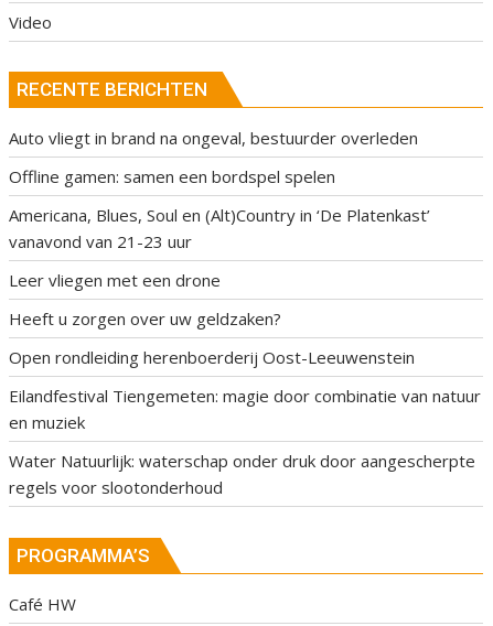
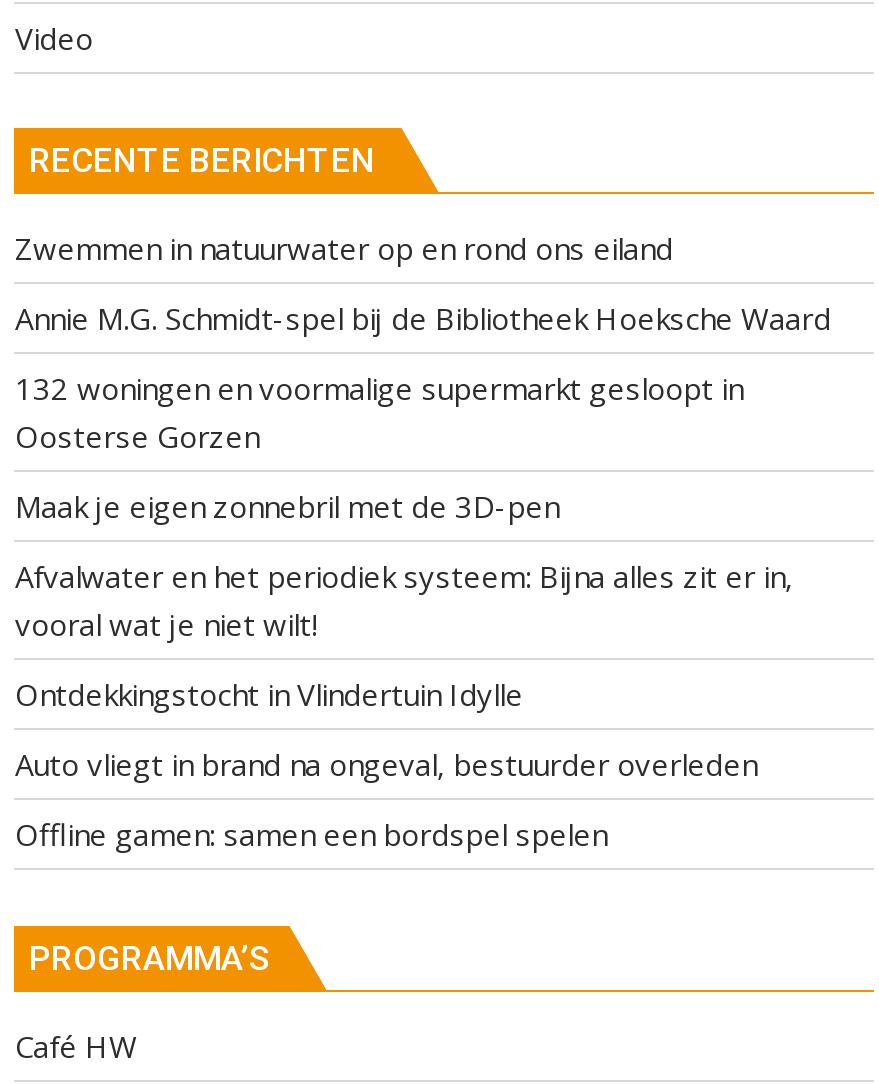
+ Zwemmen in natuurwater op en rond ons eiland
+ Annie M.G. Schmidt-spel bij de Bibliotheek Hoeksche Waard
+ 132 woningen en voormalige supermarkt gesloopt in
+ Oosterse Gorzen
+ Maak je eigen zonnebril met de 3D-pen
+ Afvalwater en het periodiek systeem: Bijna alles zit er in,
+ vooral wat je niet wilt!
+ Ontdekkingstocht in Vlindertuin Idylle

moved down: Auto vliegt in brand na ongeval, bestuurder overleden | Offline gamen: samen een bordspel spelen

- Americana, Blues, Soul en (Alt)Country in ‘De Platenkast’
- vanavond van 21-23 uur
- Leer vliegen met een drone
- Heeft u zorgen over uw geldzaken?
- Open rondleiding herenboerderij Oost-Leeuwenstein
- Eilandfestival Tiengemeten: magie door combinatie van natuur
- en muziek
- Water Natuurlijk: waterschap onder druk door aangescherpte
- regels voor slootonderhoud
